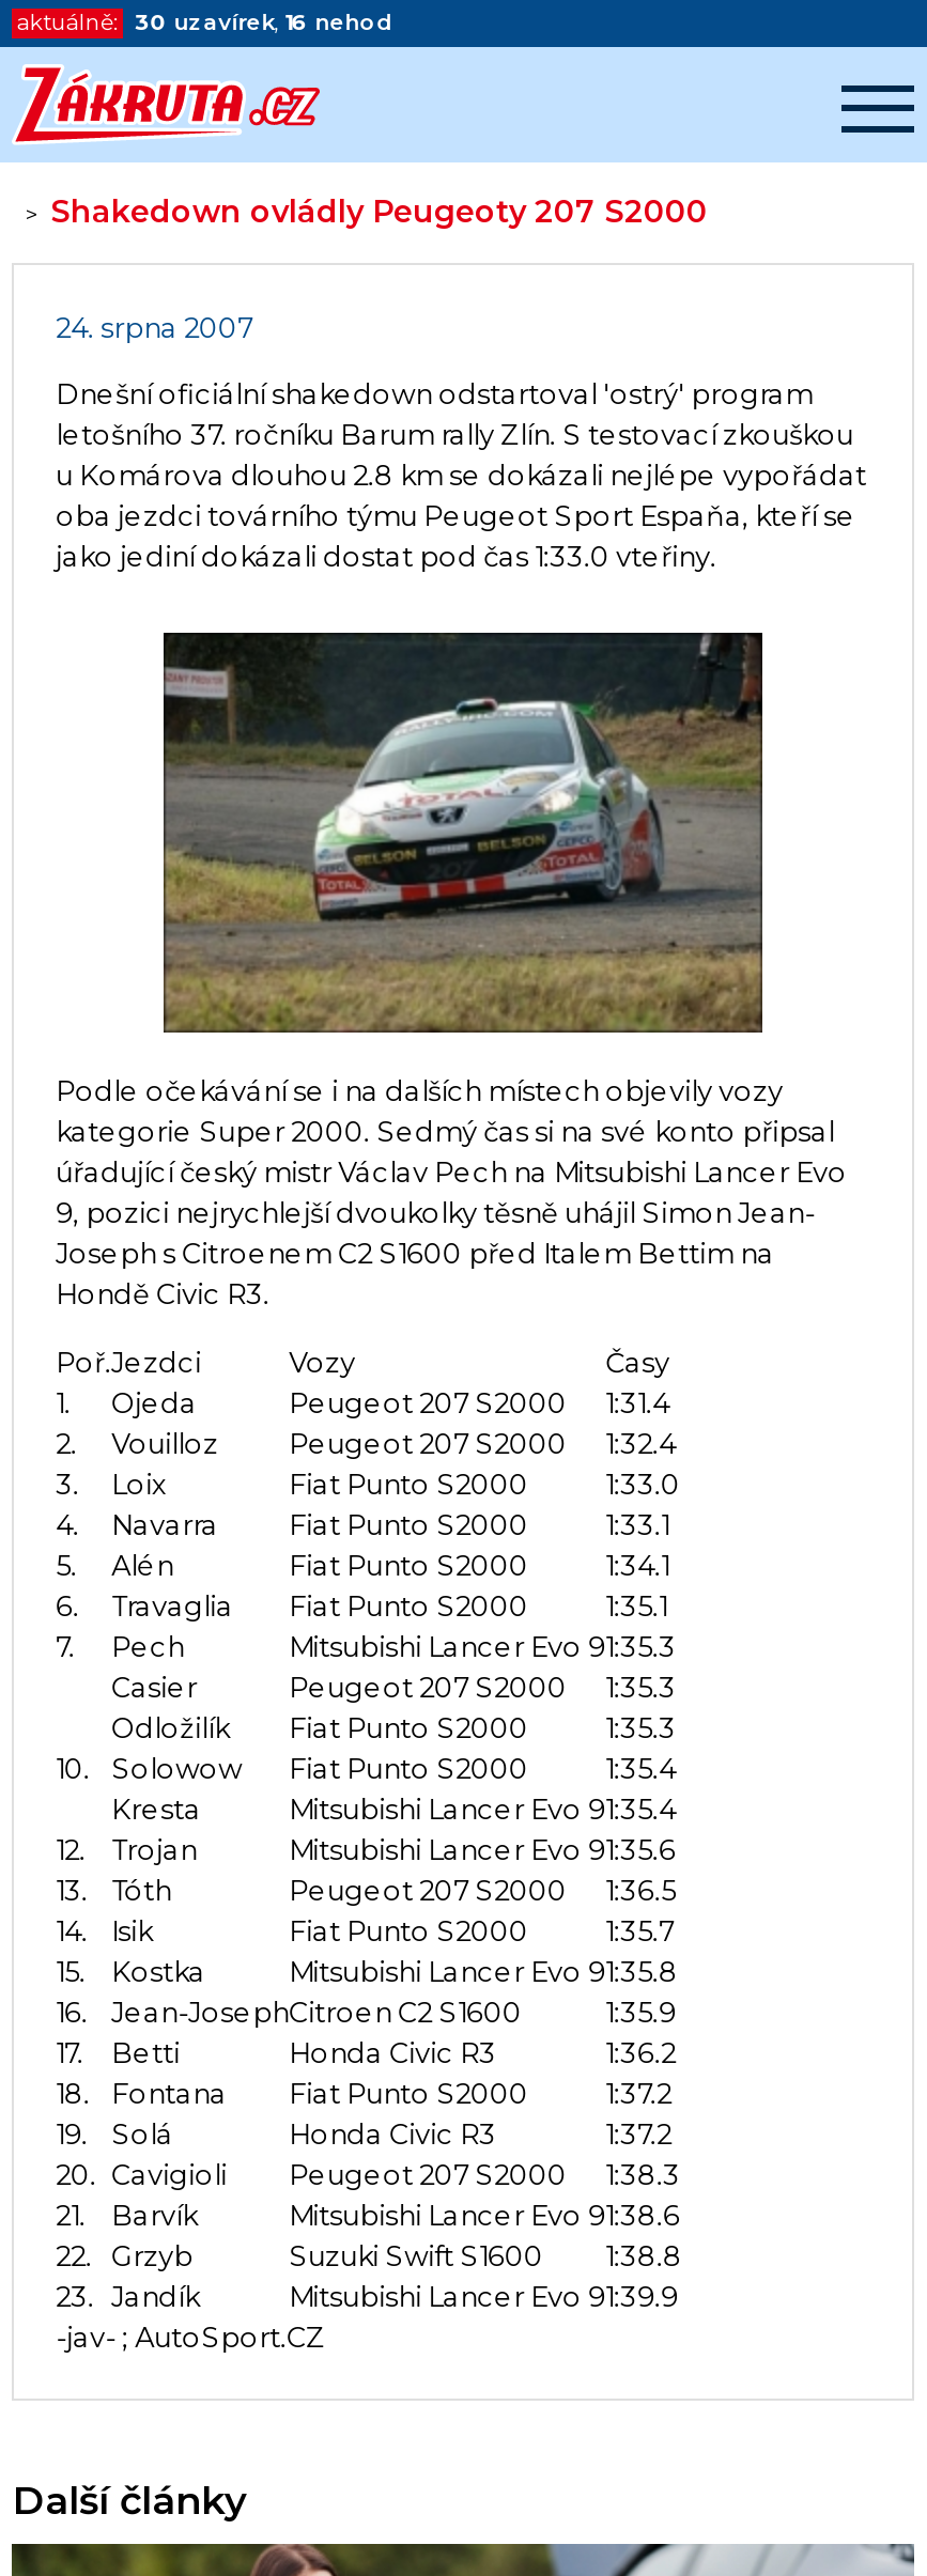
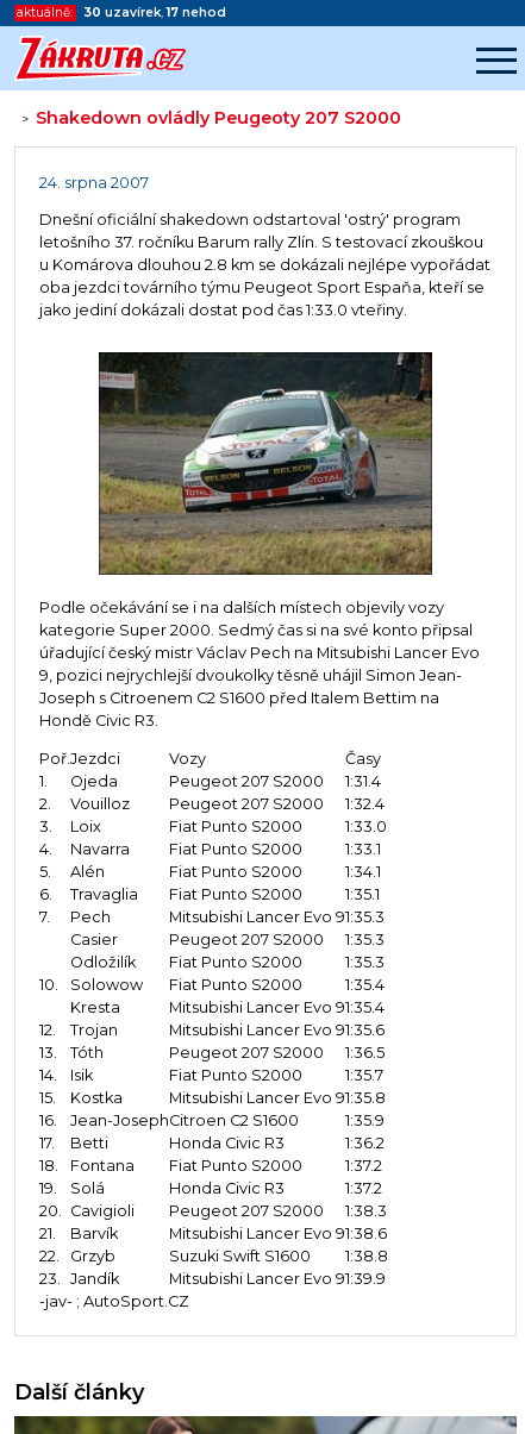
- 30 uzavírek, 16 nehod
+ 30 uzavírek, 17 nehod
